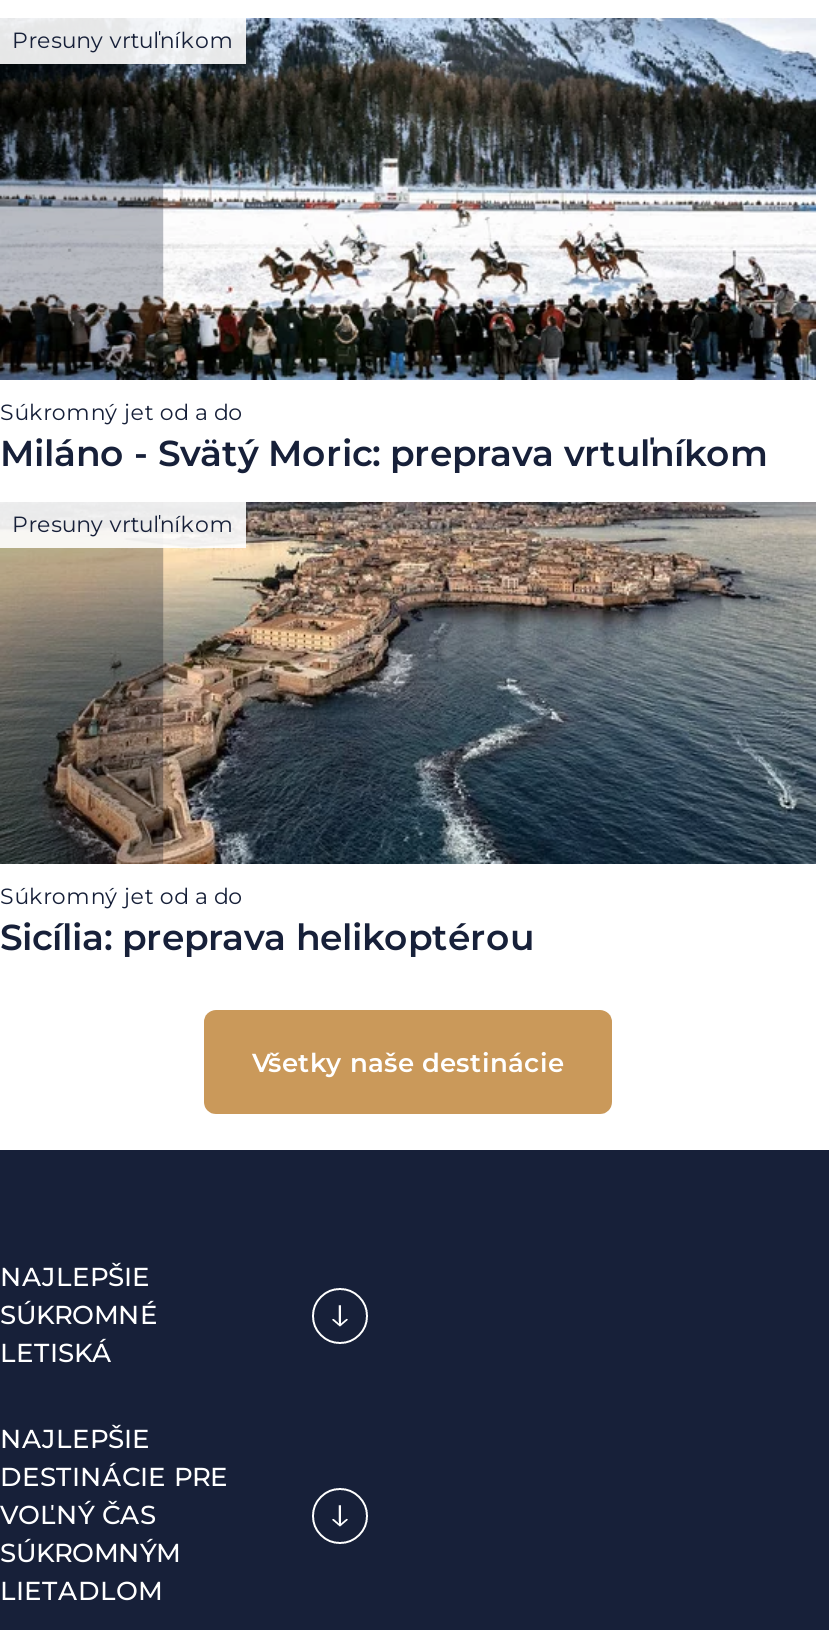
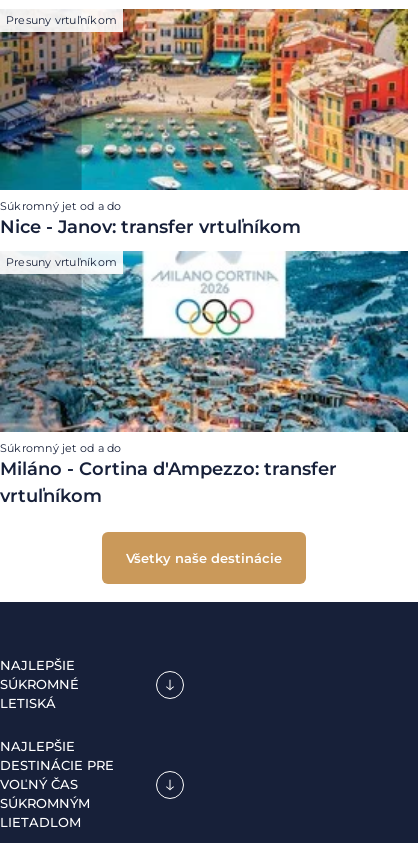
- [image]
- Miláno - Svätý Moric: preprava vrtuľníkom
+ [image]
+ Nice - Janov: transfer vrtuľníkom

- [image]
- Sicília: preprava helikoptérou
+ [image]
+ Miláno - Cortina d'Ampezzo: transfer
+ vrtuľníkom
